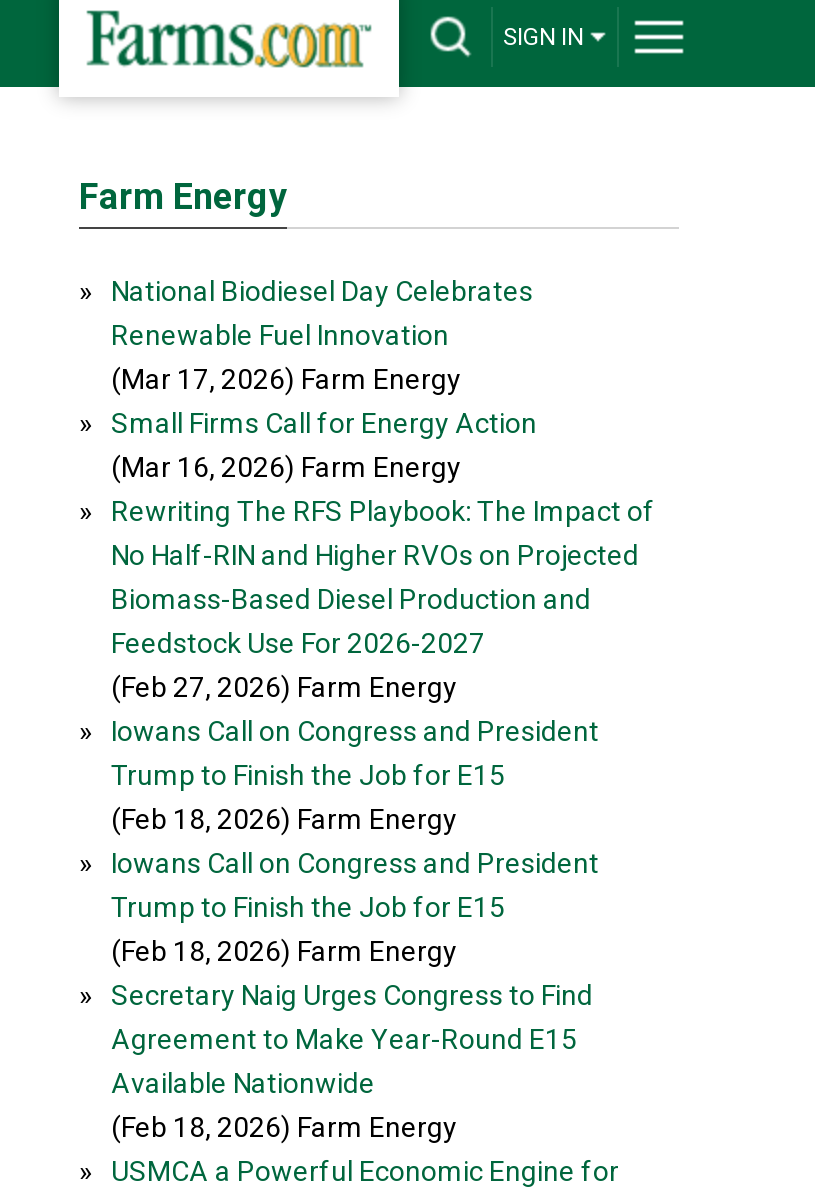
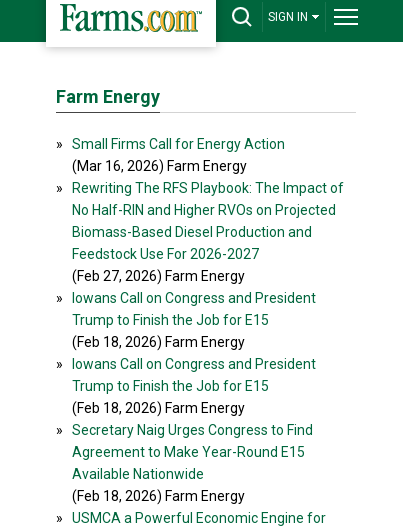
- » National Biodiesel Day Celebrates
- Renewable Fuel Innovation
- (Mar 17, 2026) Farm Energy
